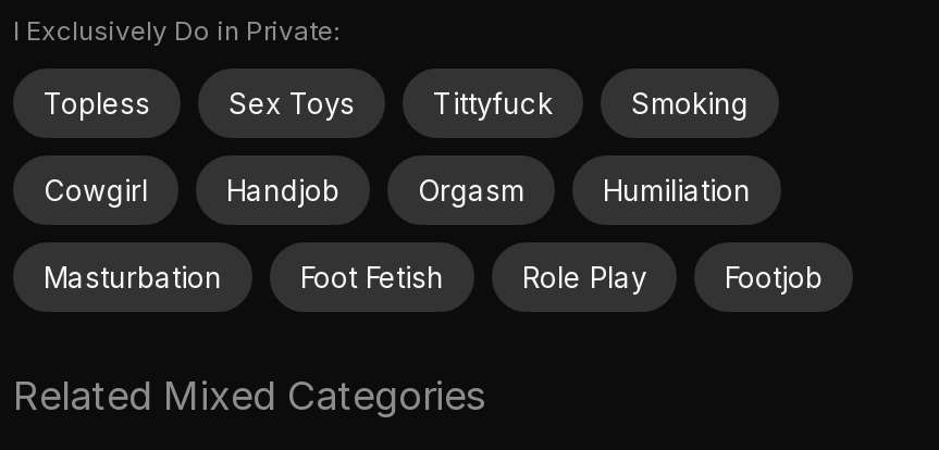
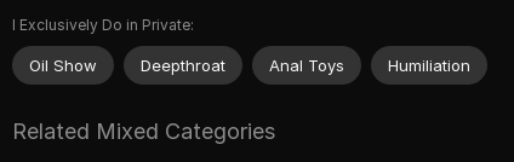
- Topless
- Sex Toys
- Tittyfuck
- Smoking
- Cowgirl
- Handjob
- Orgasm
+ Oil Show
+ Deepthroat
+ Anal Toys

- Masturbation
- Foot Fetish
- Role Play
- Footjob
